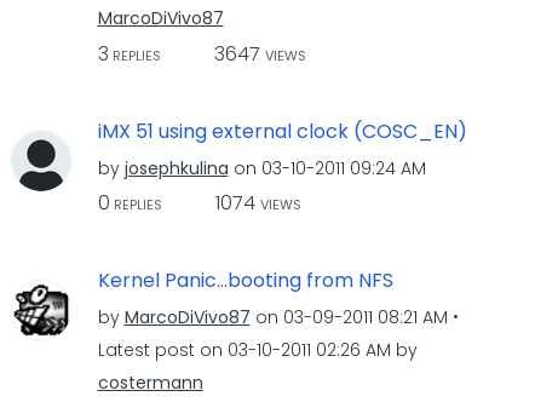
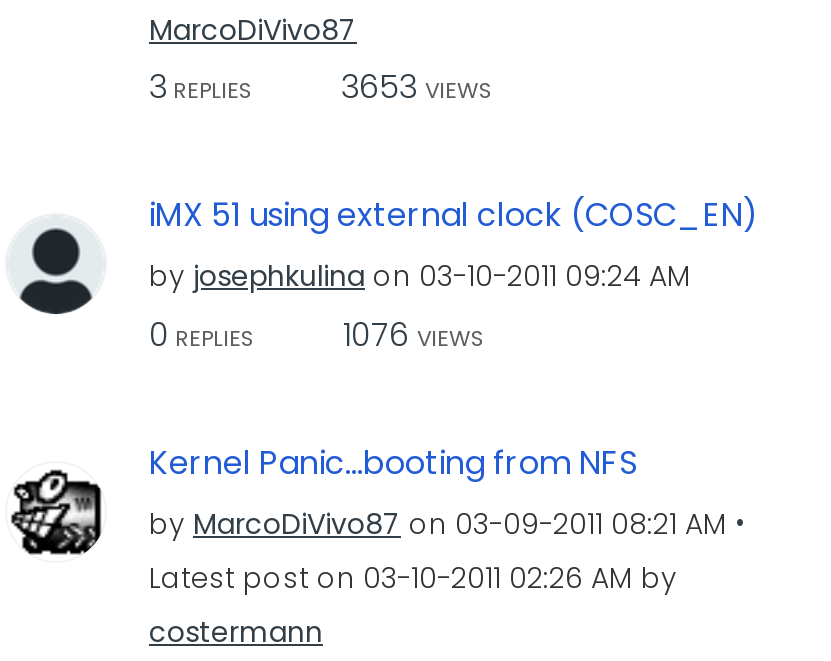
- 3 REPLIES 3647 VIEWS
+ 3 REPLIES 3653 VIEWS

- 1074 VIEWS
+ 1076 VIEWS
